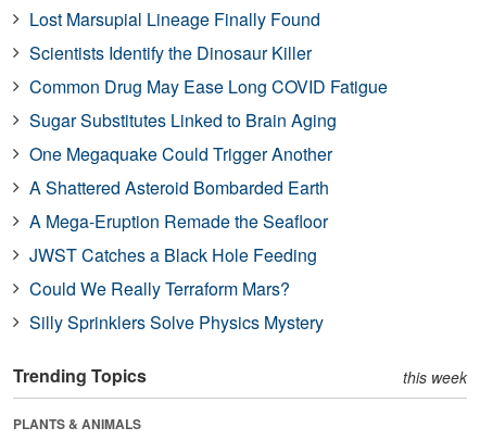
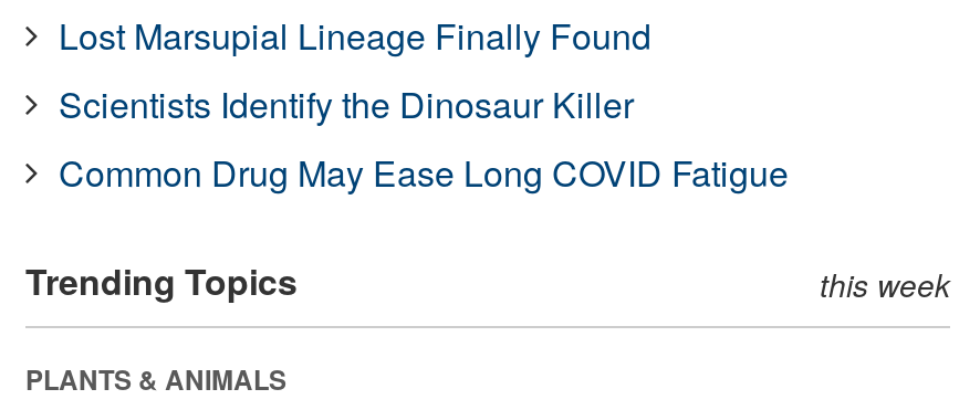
- Sugar Substitutes Linked to Brain Aging
- One Megaquake Could Trigger Another
- A Shattered Asteroid Bombarded Earth
- A Mega-Eruption Remade the Seafloor
- JWST Catches a Black Hole Feeding
- Could We Really Terraform Mars?
- Silly Sprinklers Solve Physics Mystery
